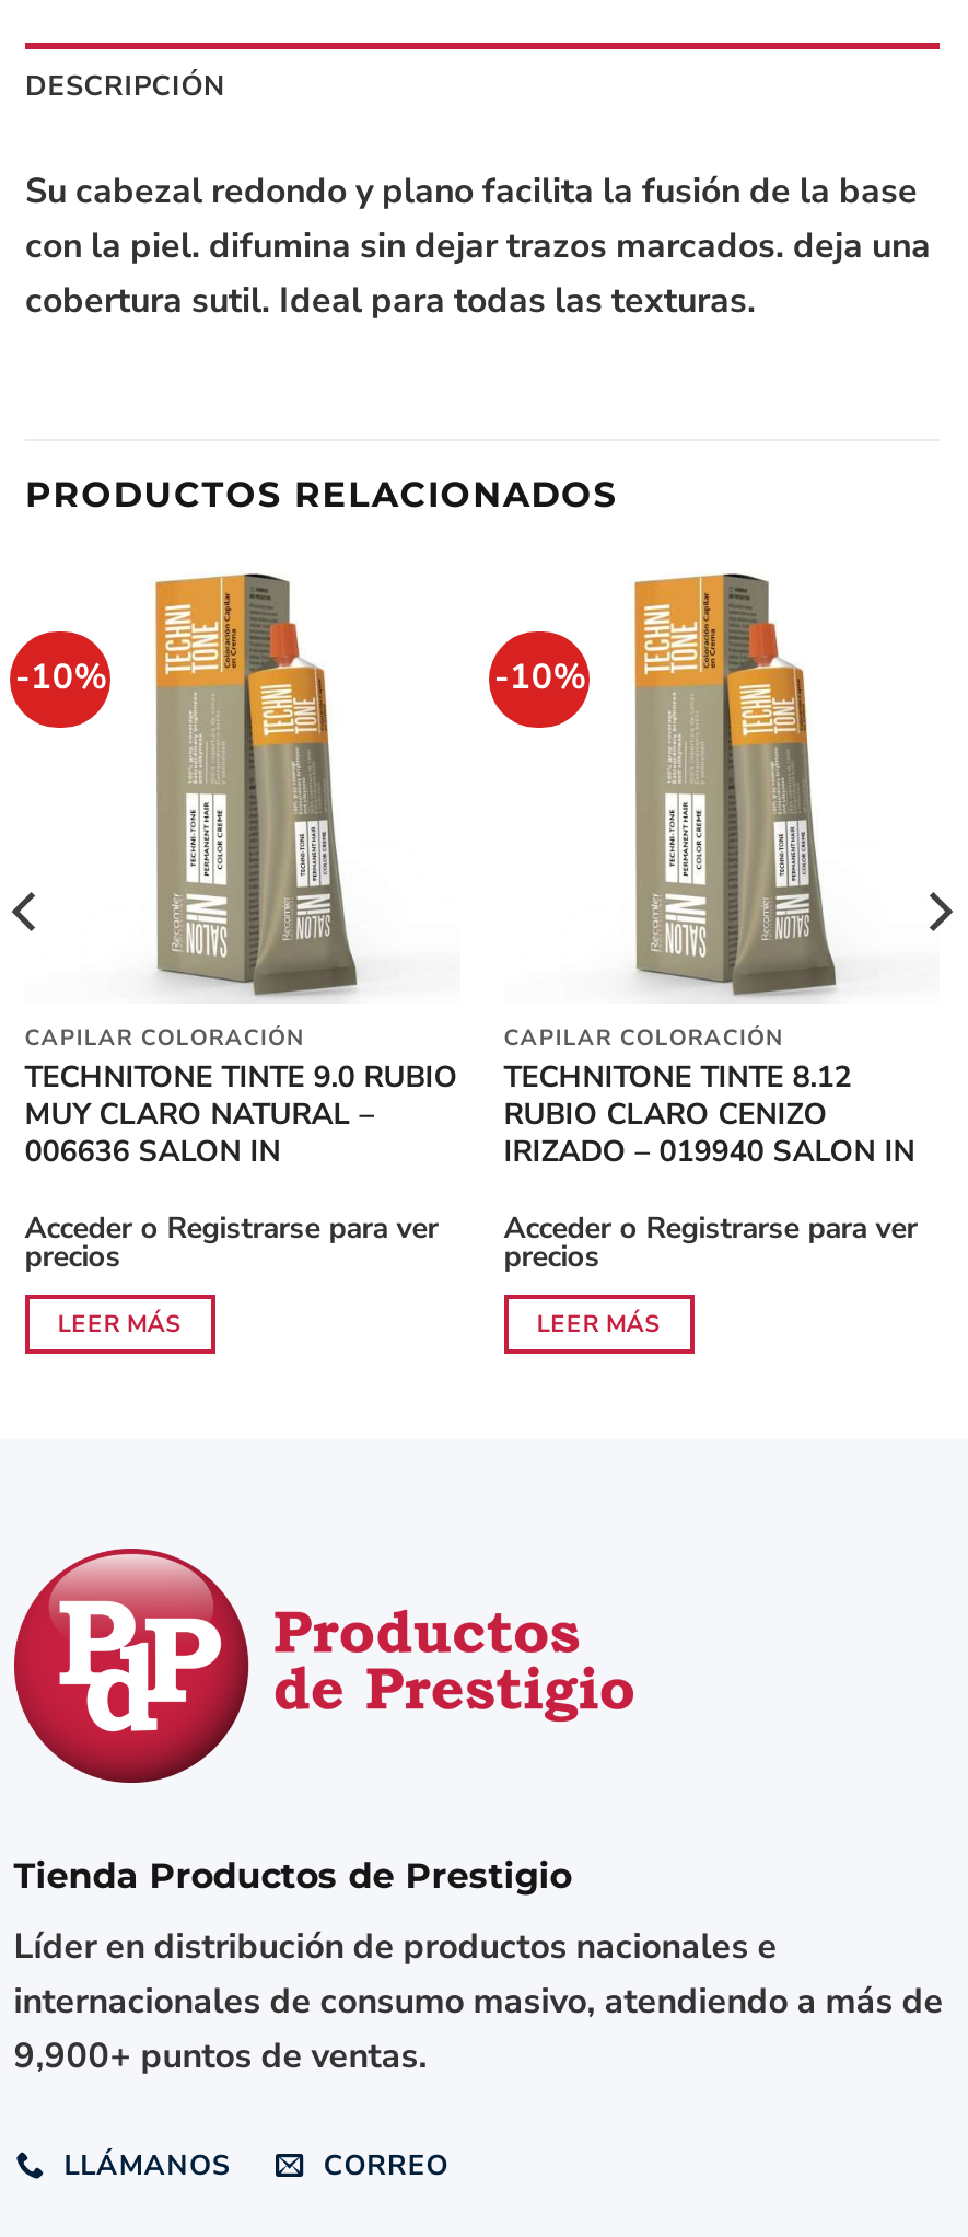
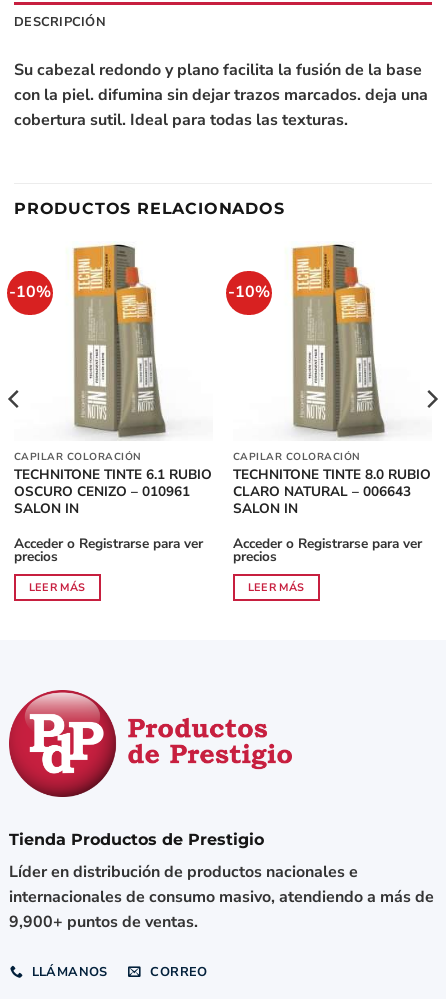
- TECHNITONE TINTE 9.0 RUBIO
- MUY CLARO NATURAL –
- 006636 SALON IN
+ TECHNITONE TINTE 6.1 RUBIO
+ OSCURO CENIZO – 010961
+ SALON IN

- TECHNITONE TINTE 8.12
- RUBIO CLARO CENIZO
- IRIZADO – 019940 SALON IN
+ TECHNITONE TINTE 8.0 RUBIO
+ CLARO NATURAL – 006643
+ SALON IN
